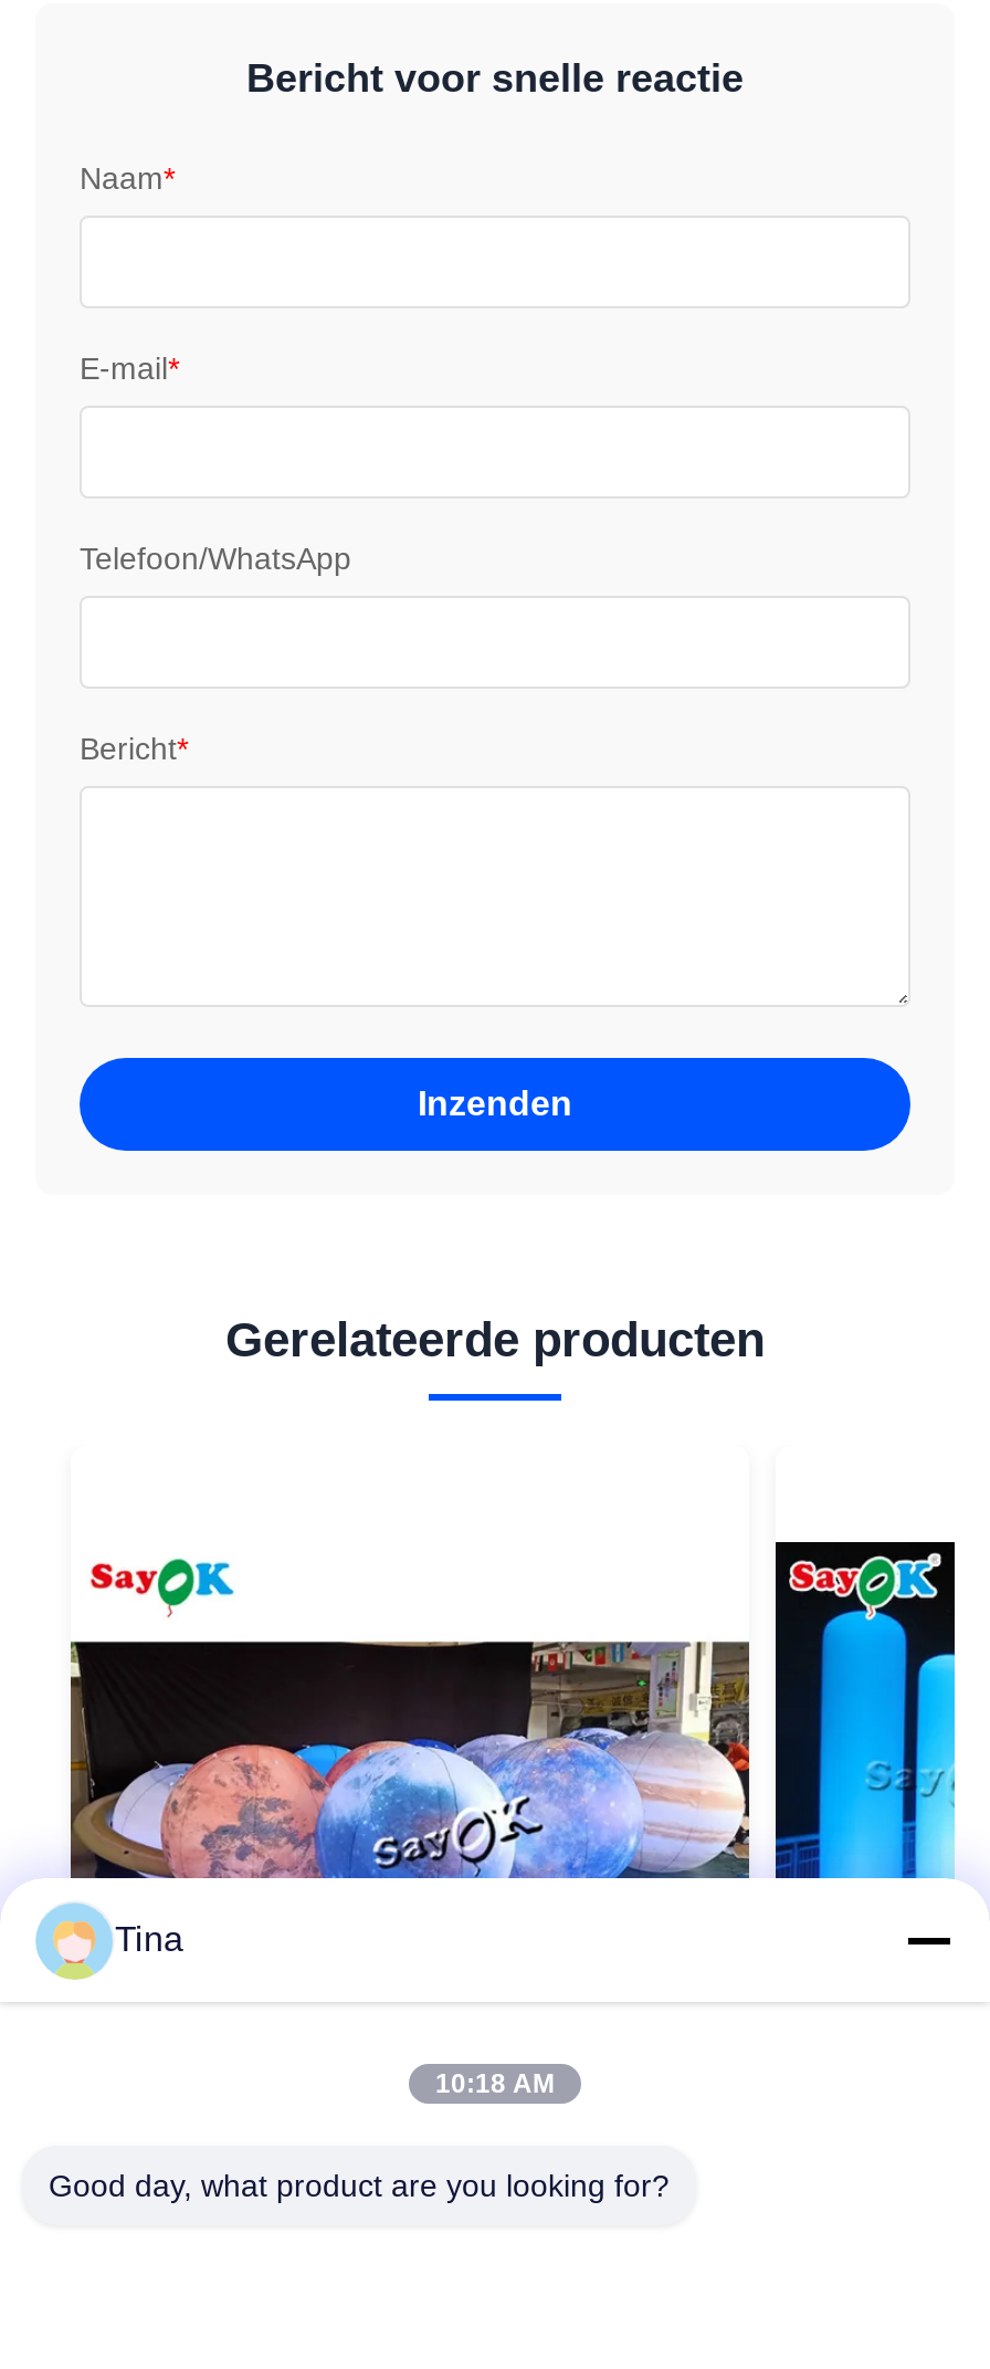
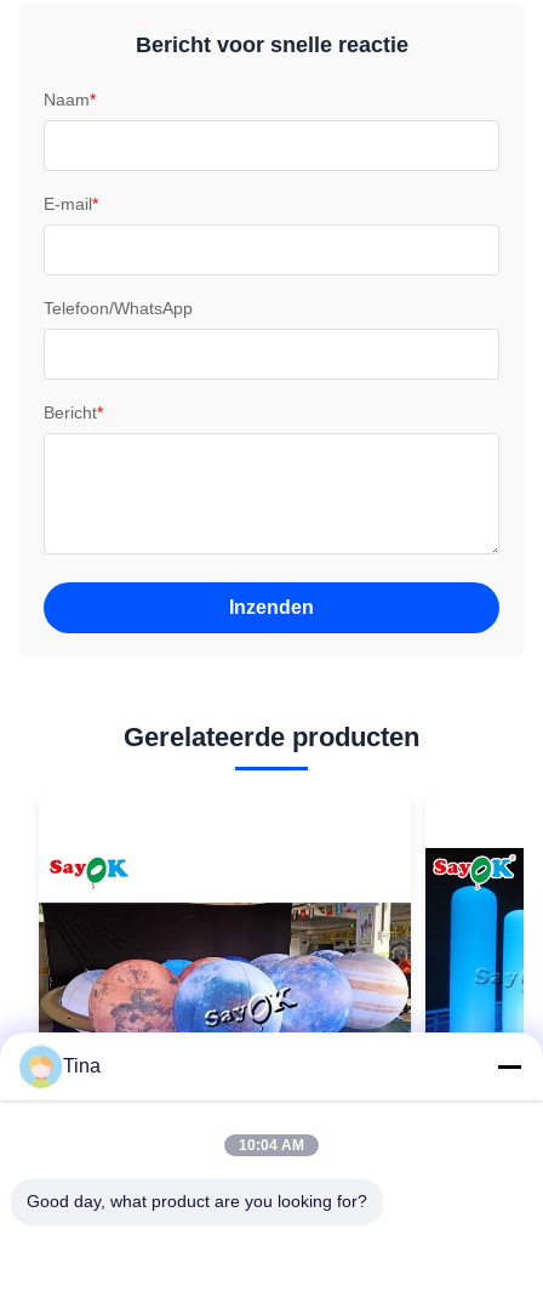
- 10:18 AM
+ 10:04 AM
